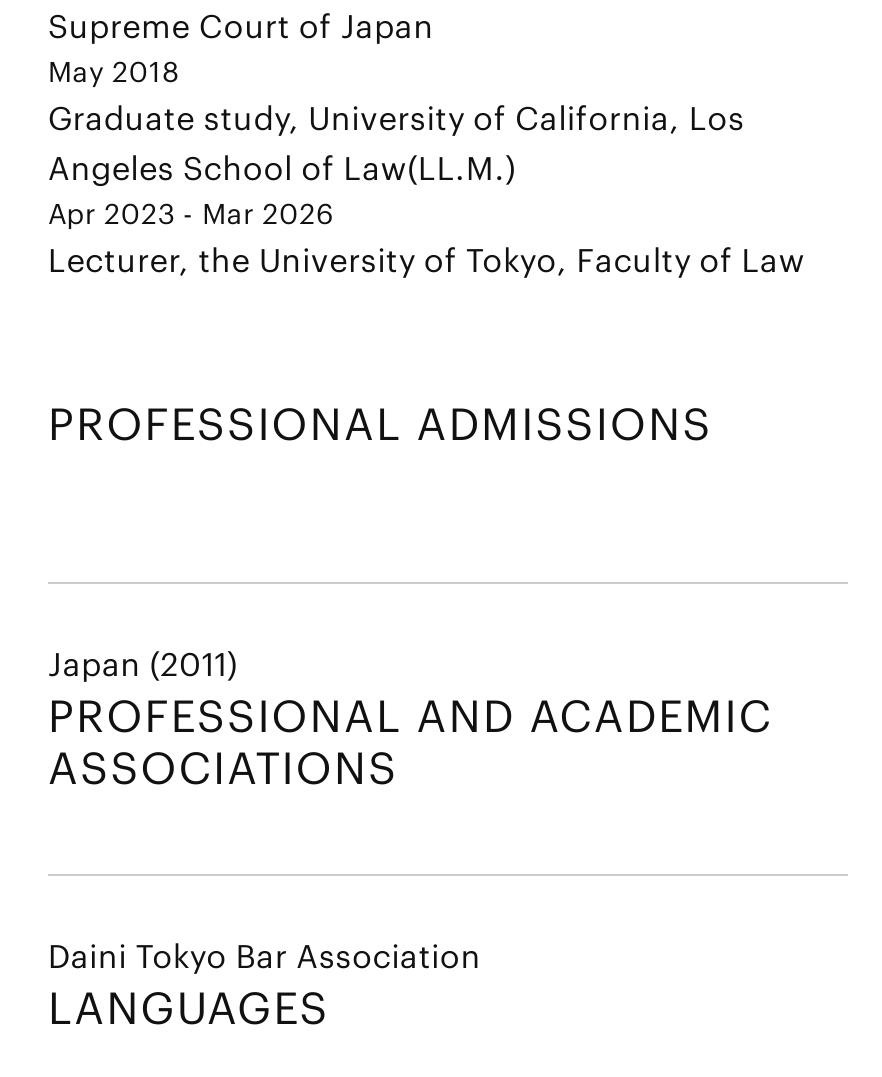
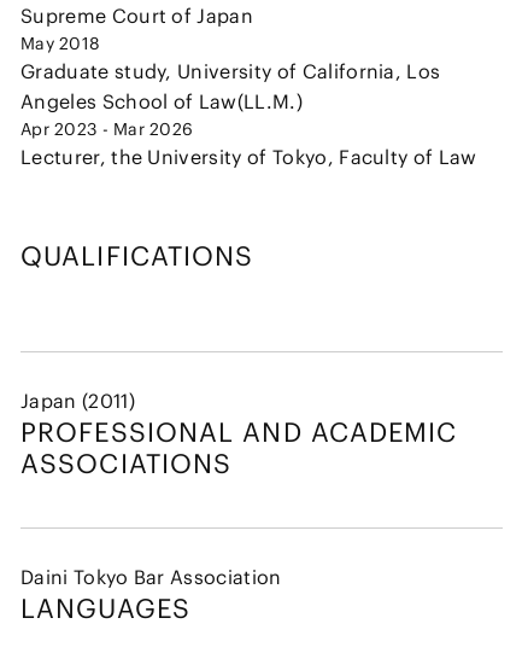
- PROFESSIONAL ADMISSIONS
+ QUALIFICATIONS
